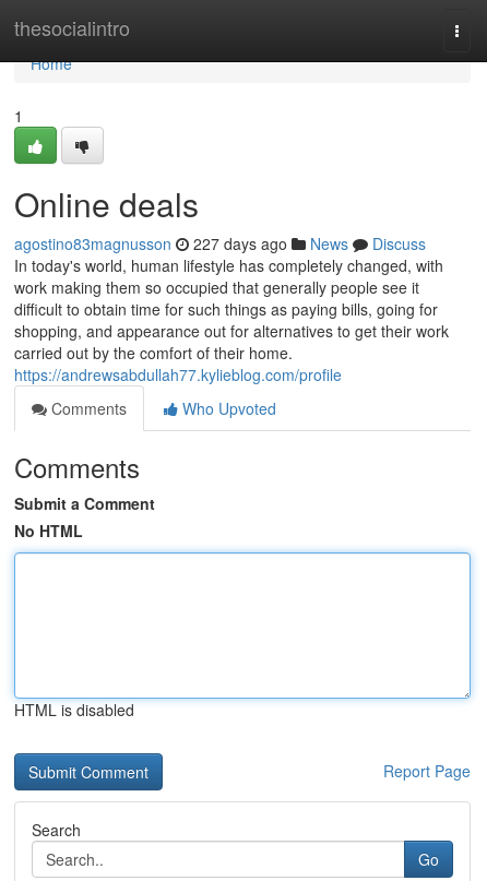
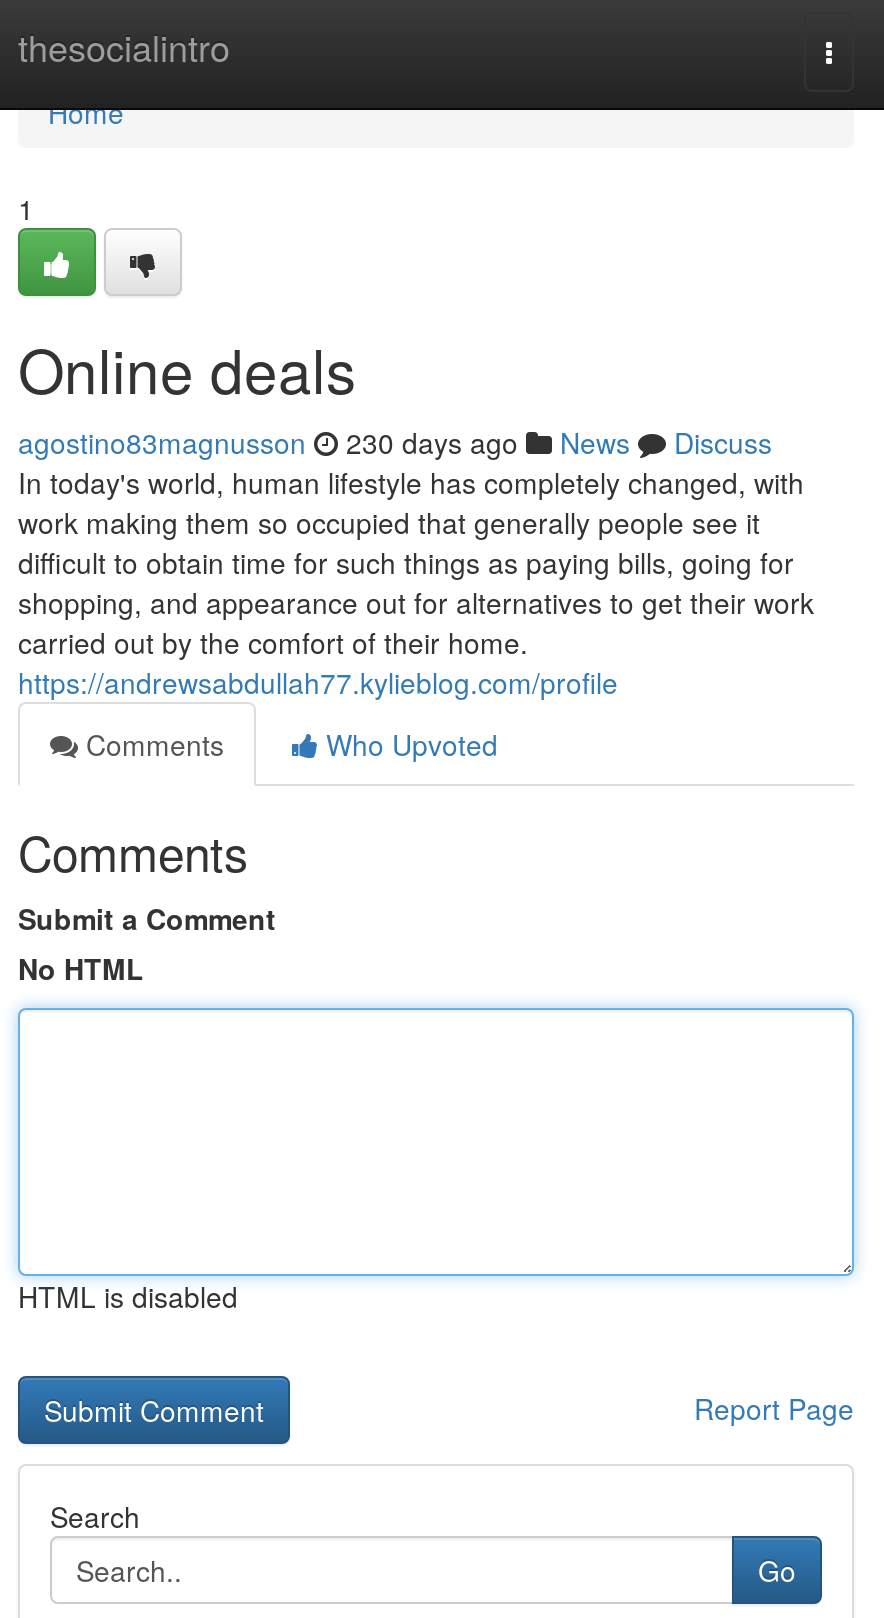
- agostino83magnusson 227 days ago News Discuss
+ agostino83magnusson 230 days ago News Discuss
